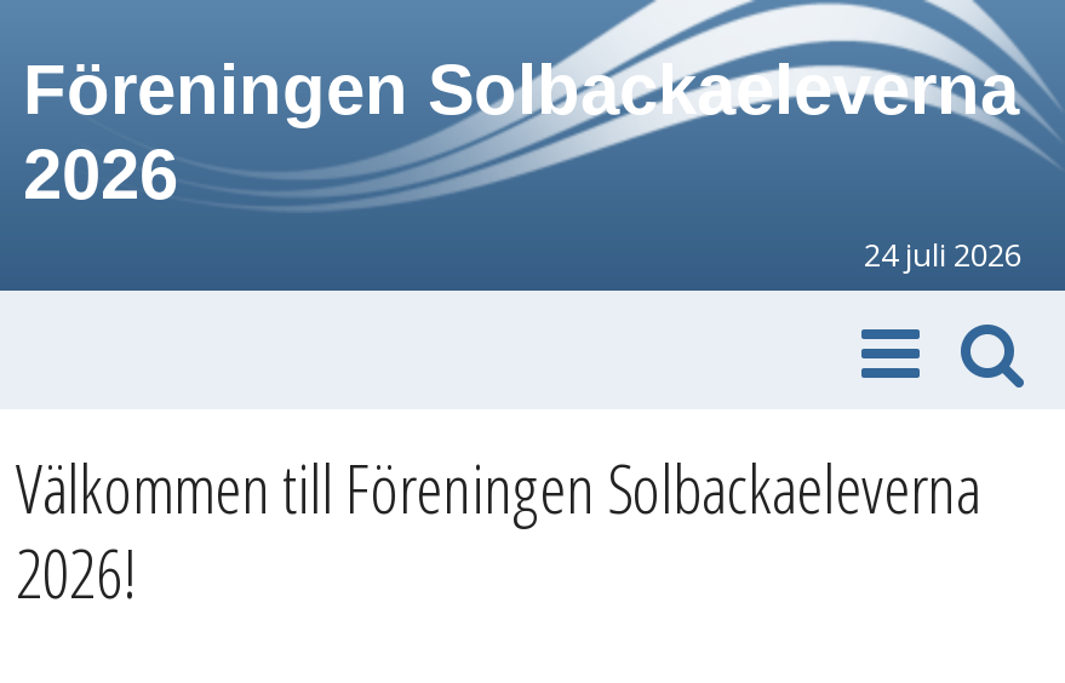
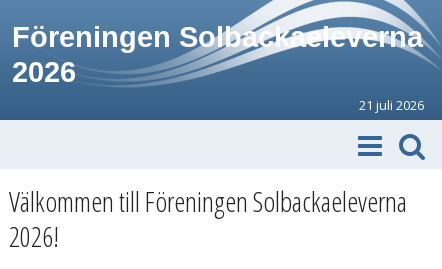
- 24 juli 2026
+ 21 juli 2026
